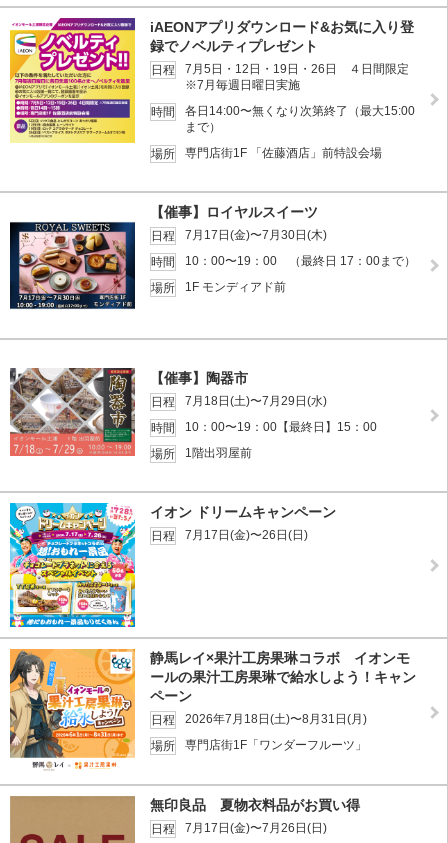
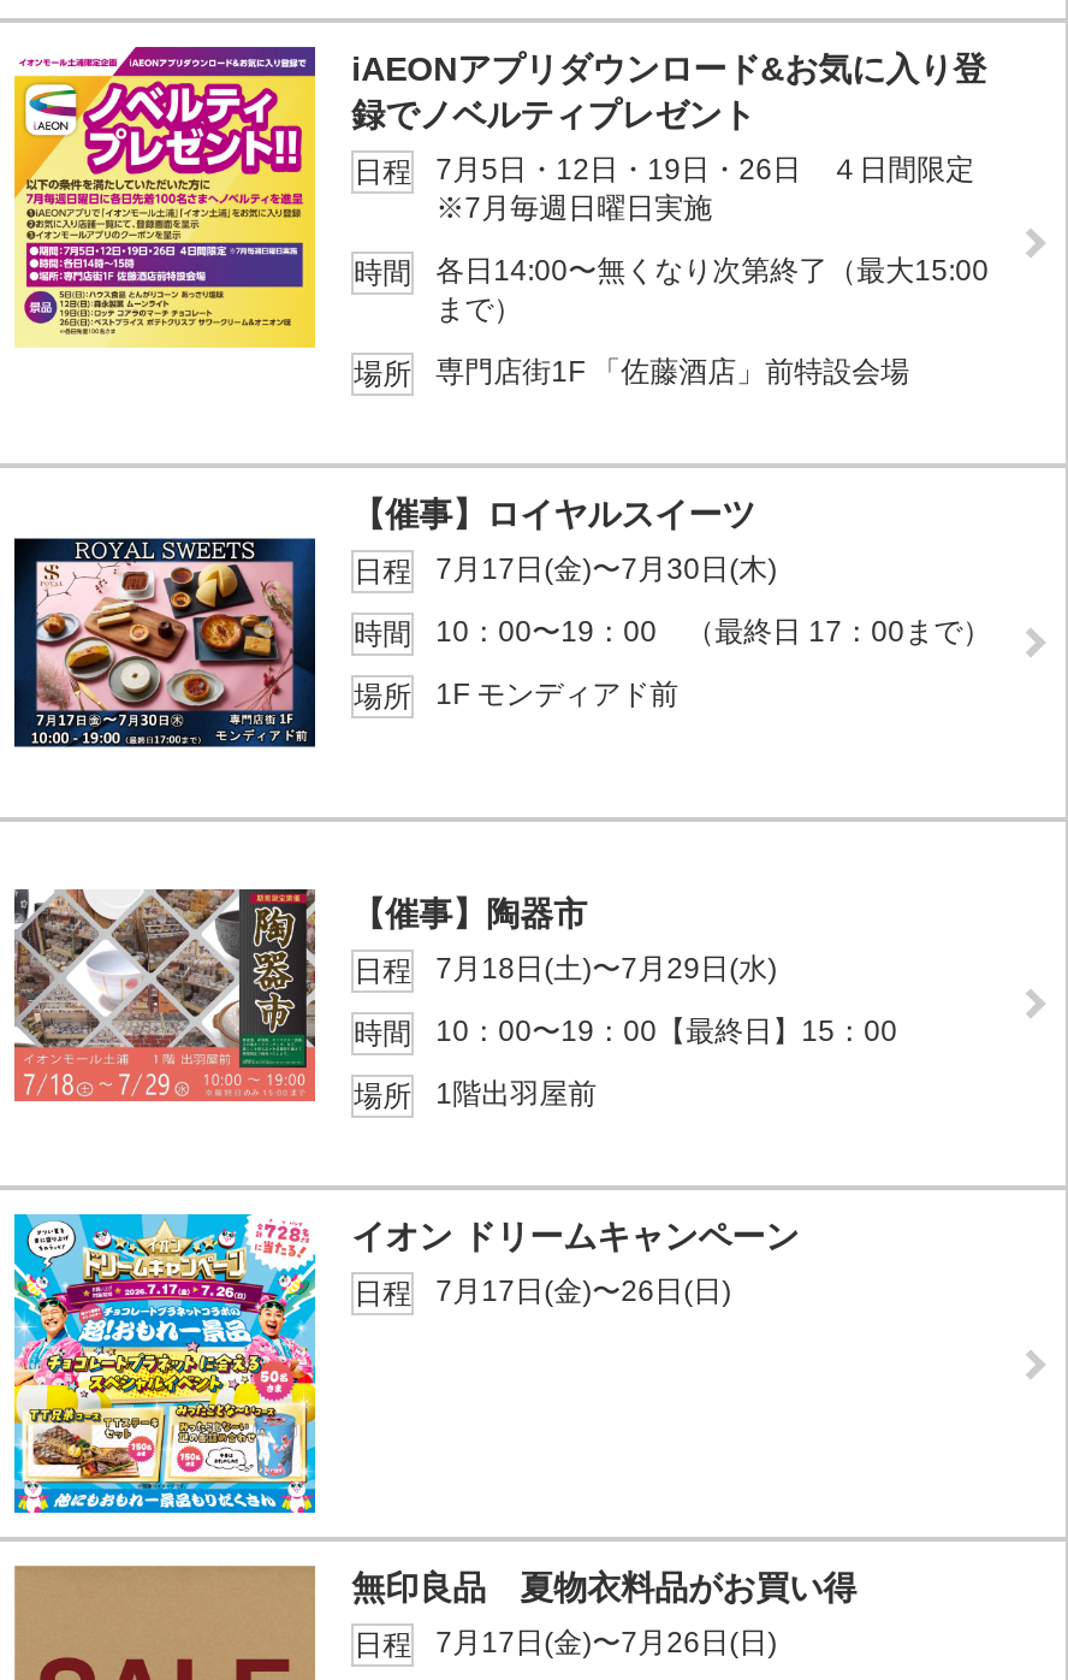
- [image]
- 静馬レイ×果汁工房果琳コラボ イオンモ
- ールの果汁工房果琳で給水しよう！キャン
- ペーン
- 日程
- 2026年7月18日(土)〜8月31日(月)
- 場所
- 専門店街1F「ワンダーフルーツ」
